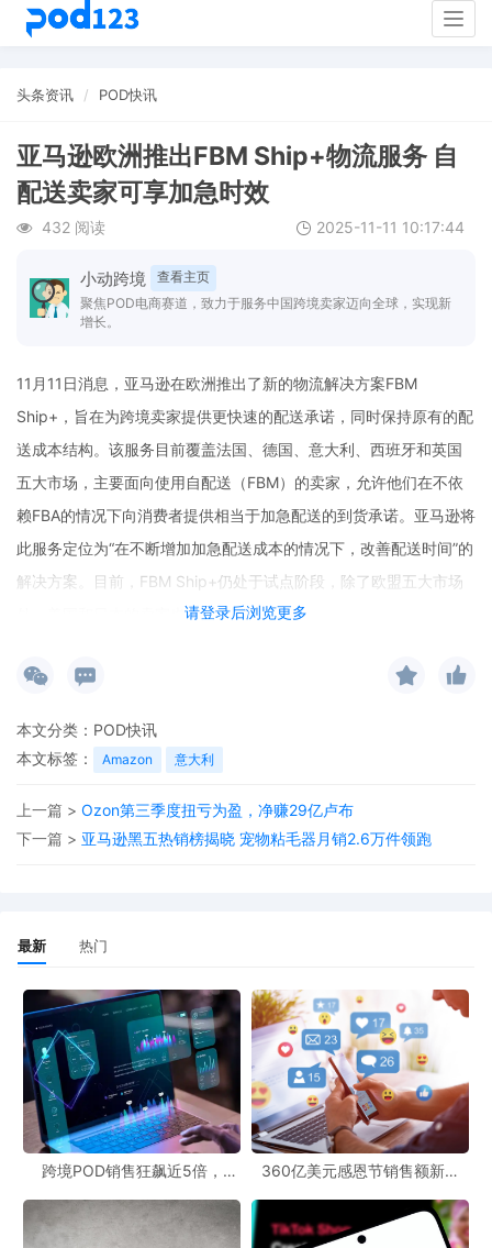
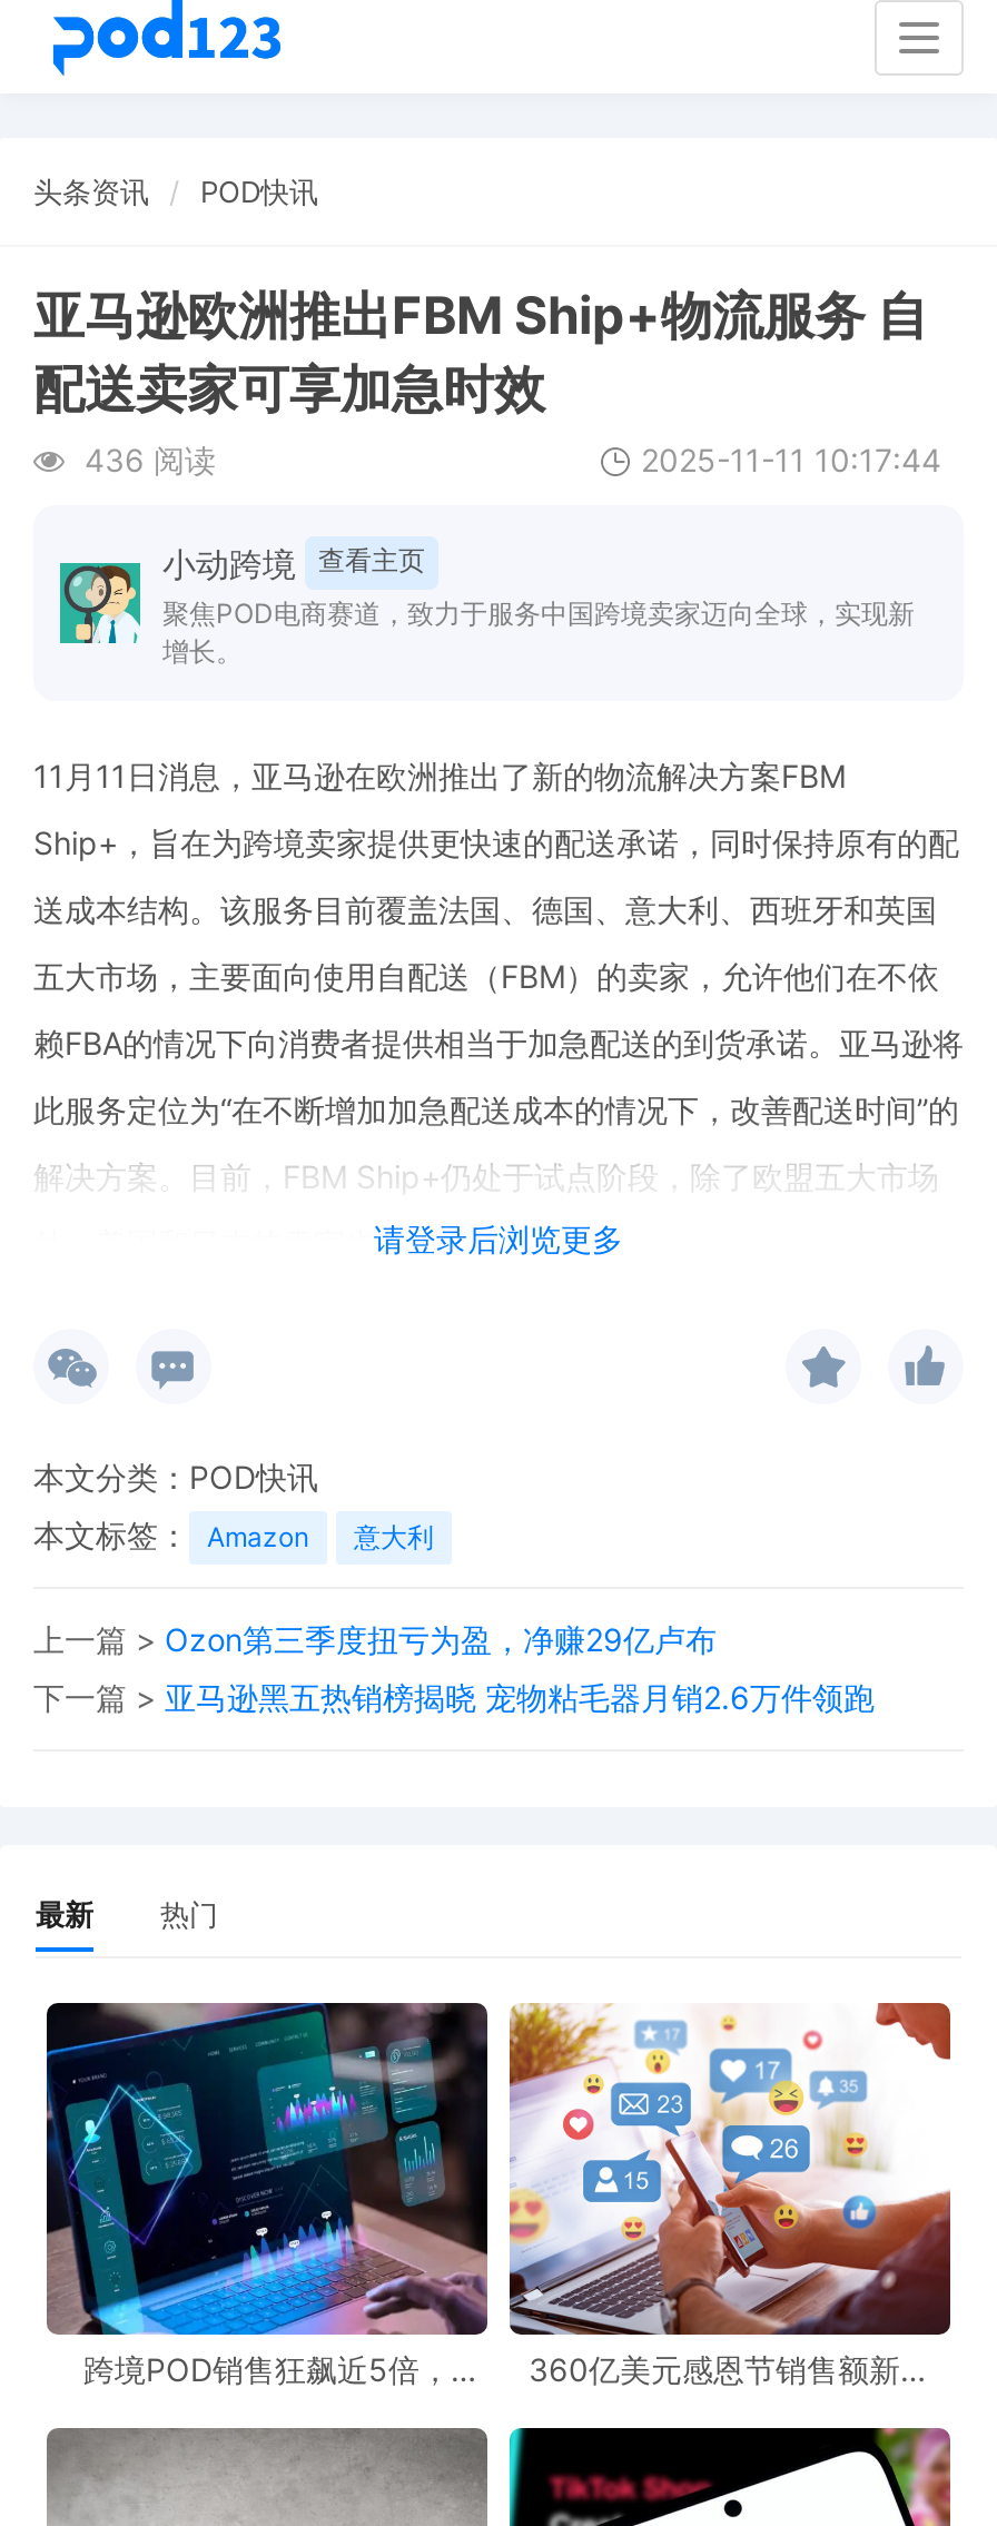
- 432 阅读
+ 436 阅读
